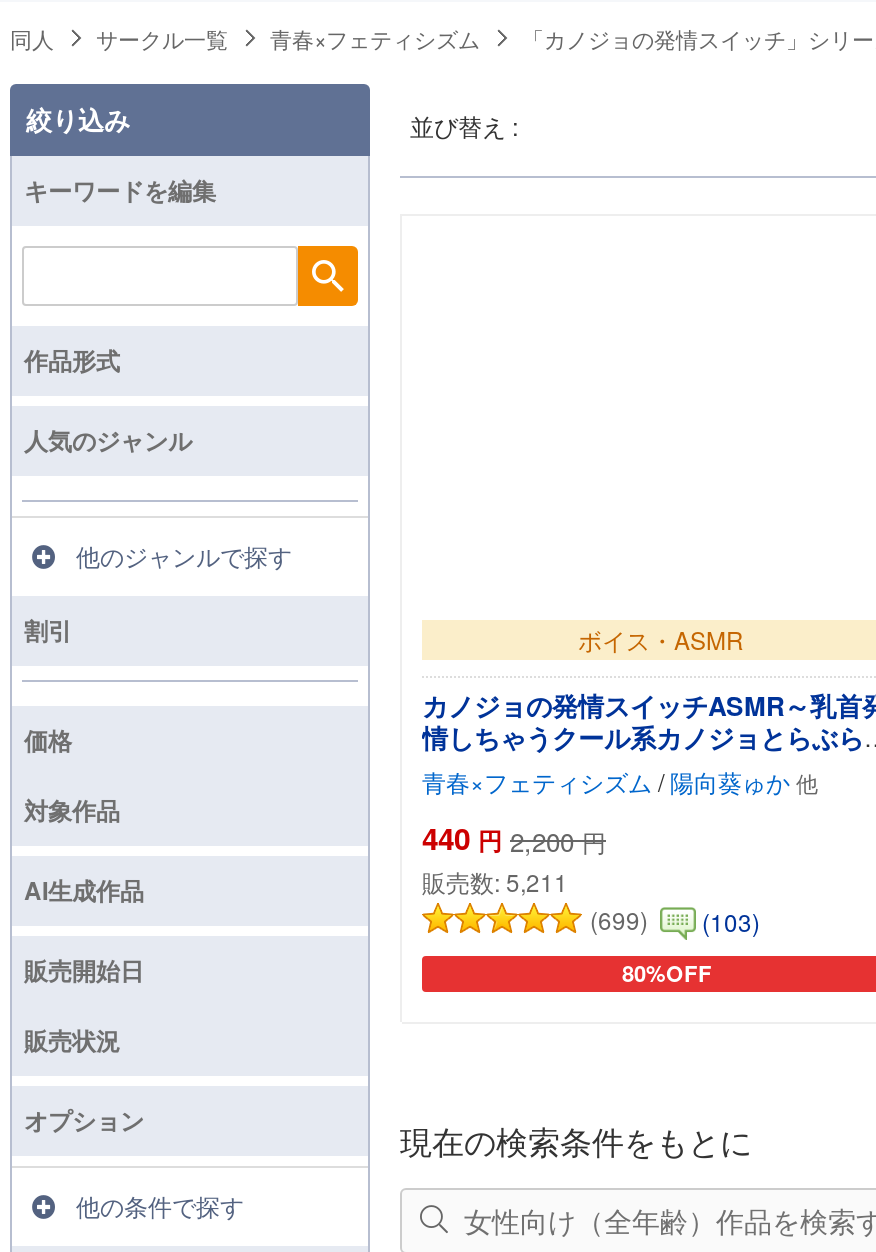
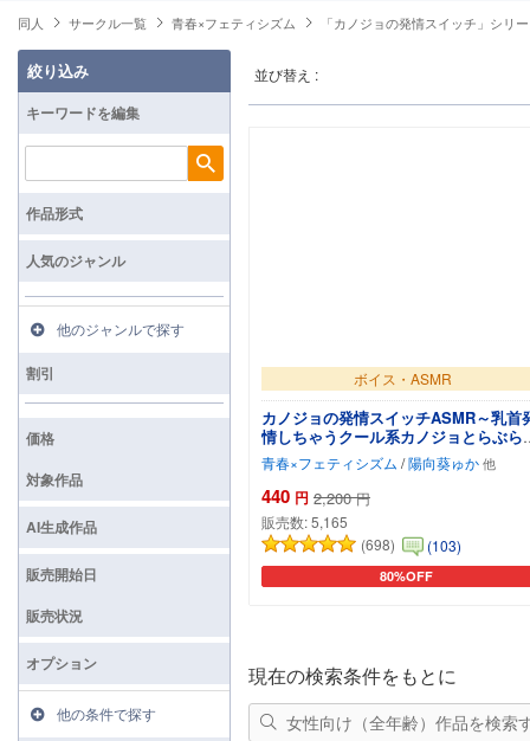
- 販売数: 5,211
+ 販売数: 5,165

- (699) (103)
+ (698) (103)
